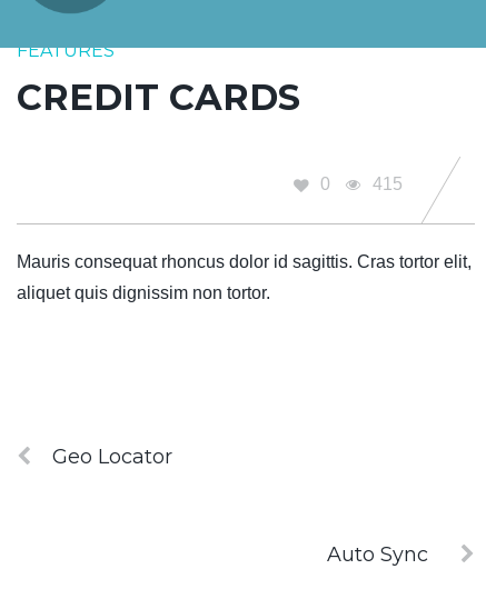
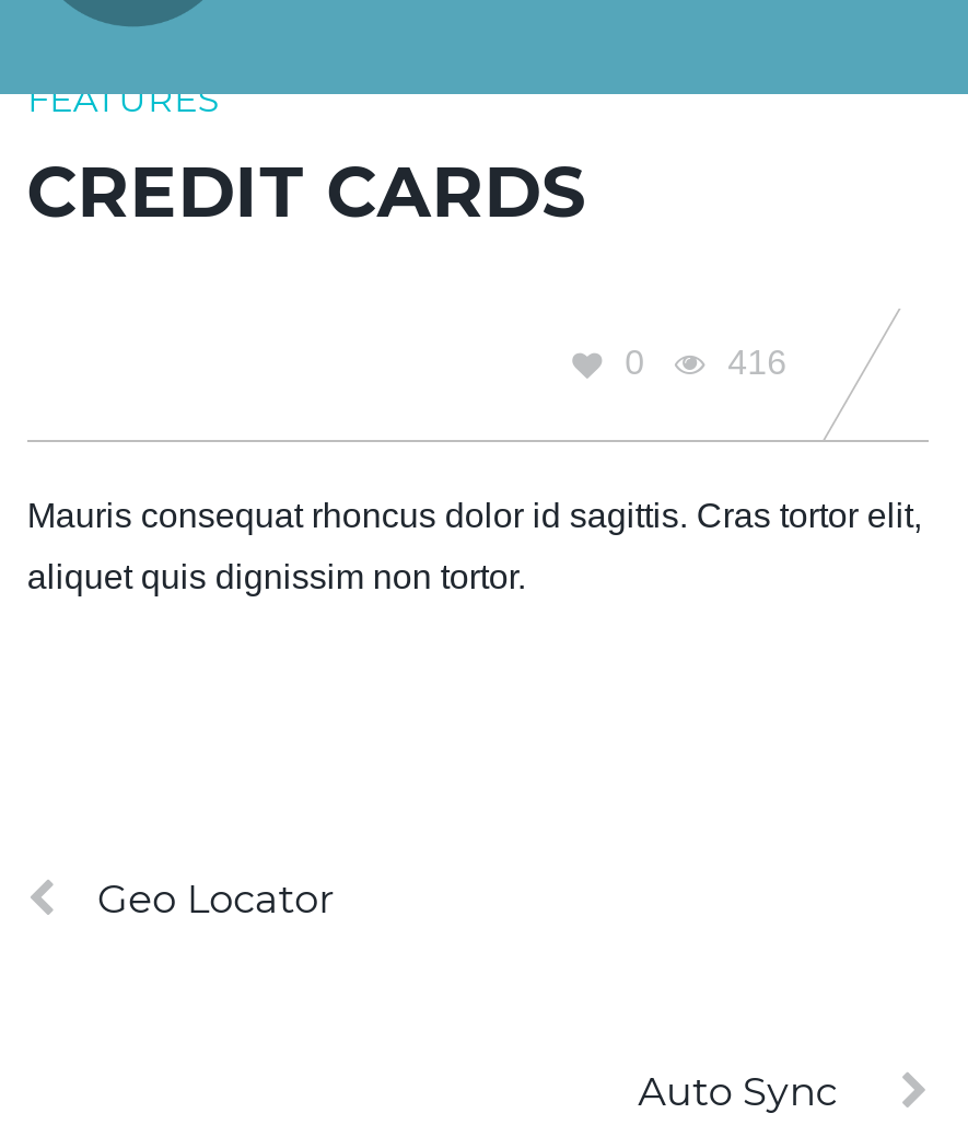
- 415
+ 416
